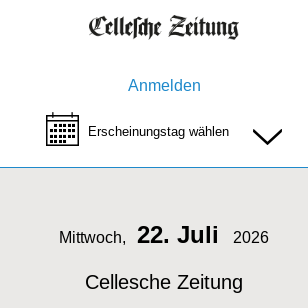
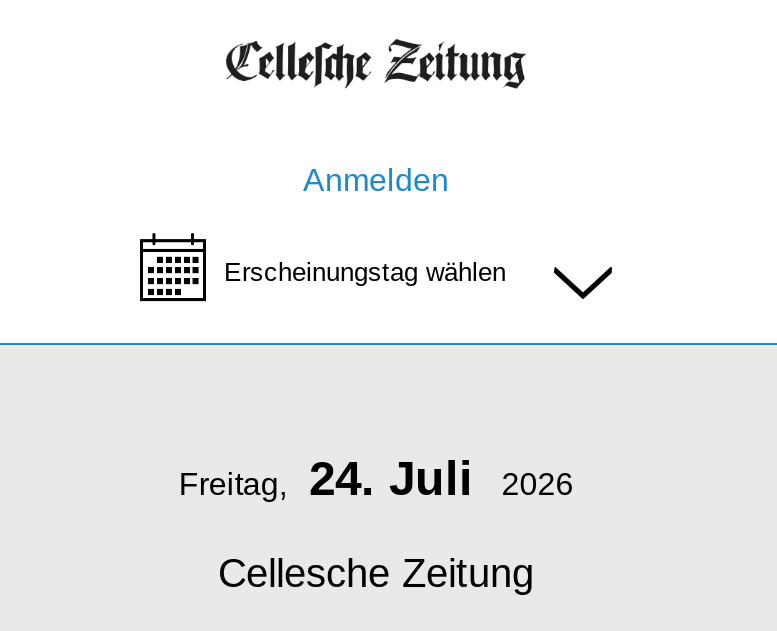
- Mittwoch, 22. Juli 2026
+ Freitag, 24. Juli 2026
